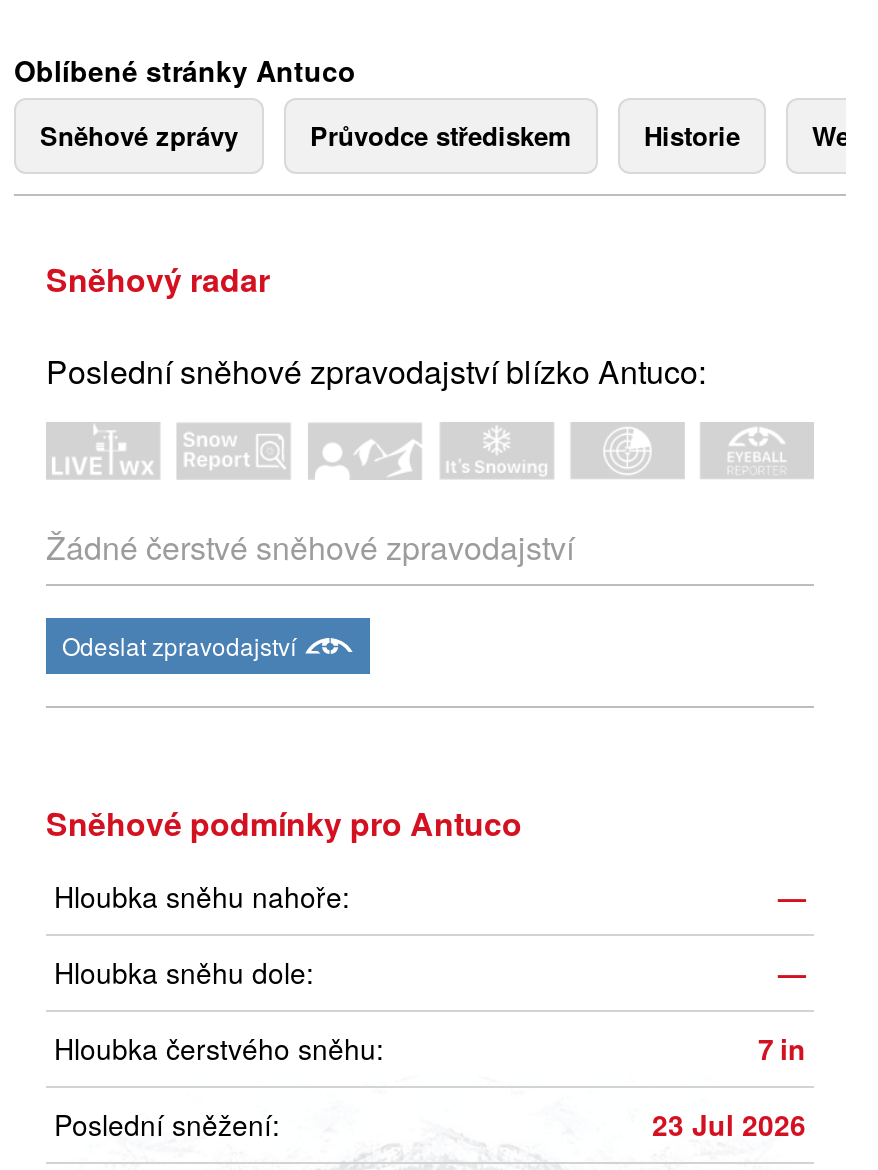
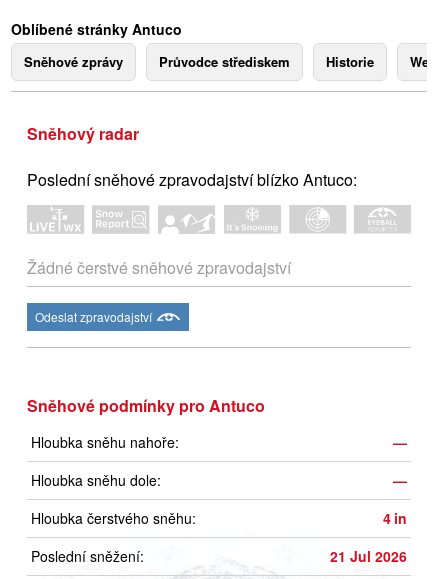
- 7 in
+ 4 in

- 23 Jul 2026
+ 21 Jul 2026
